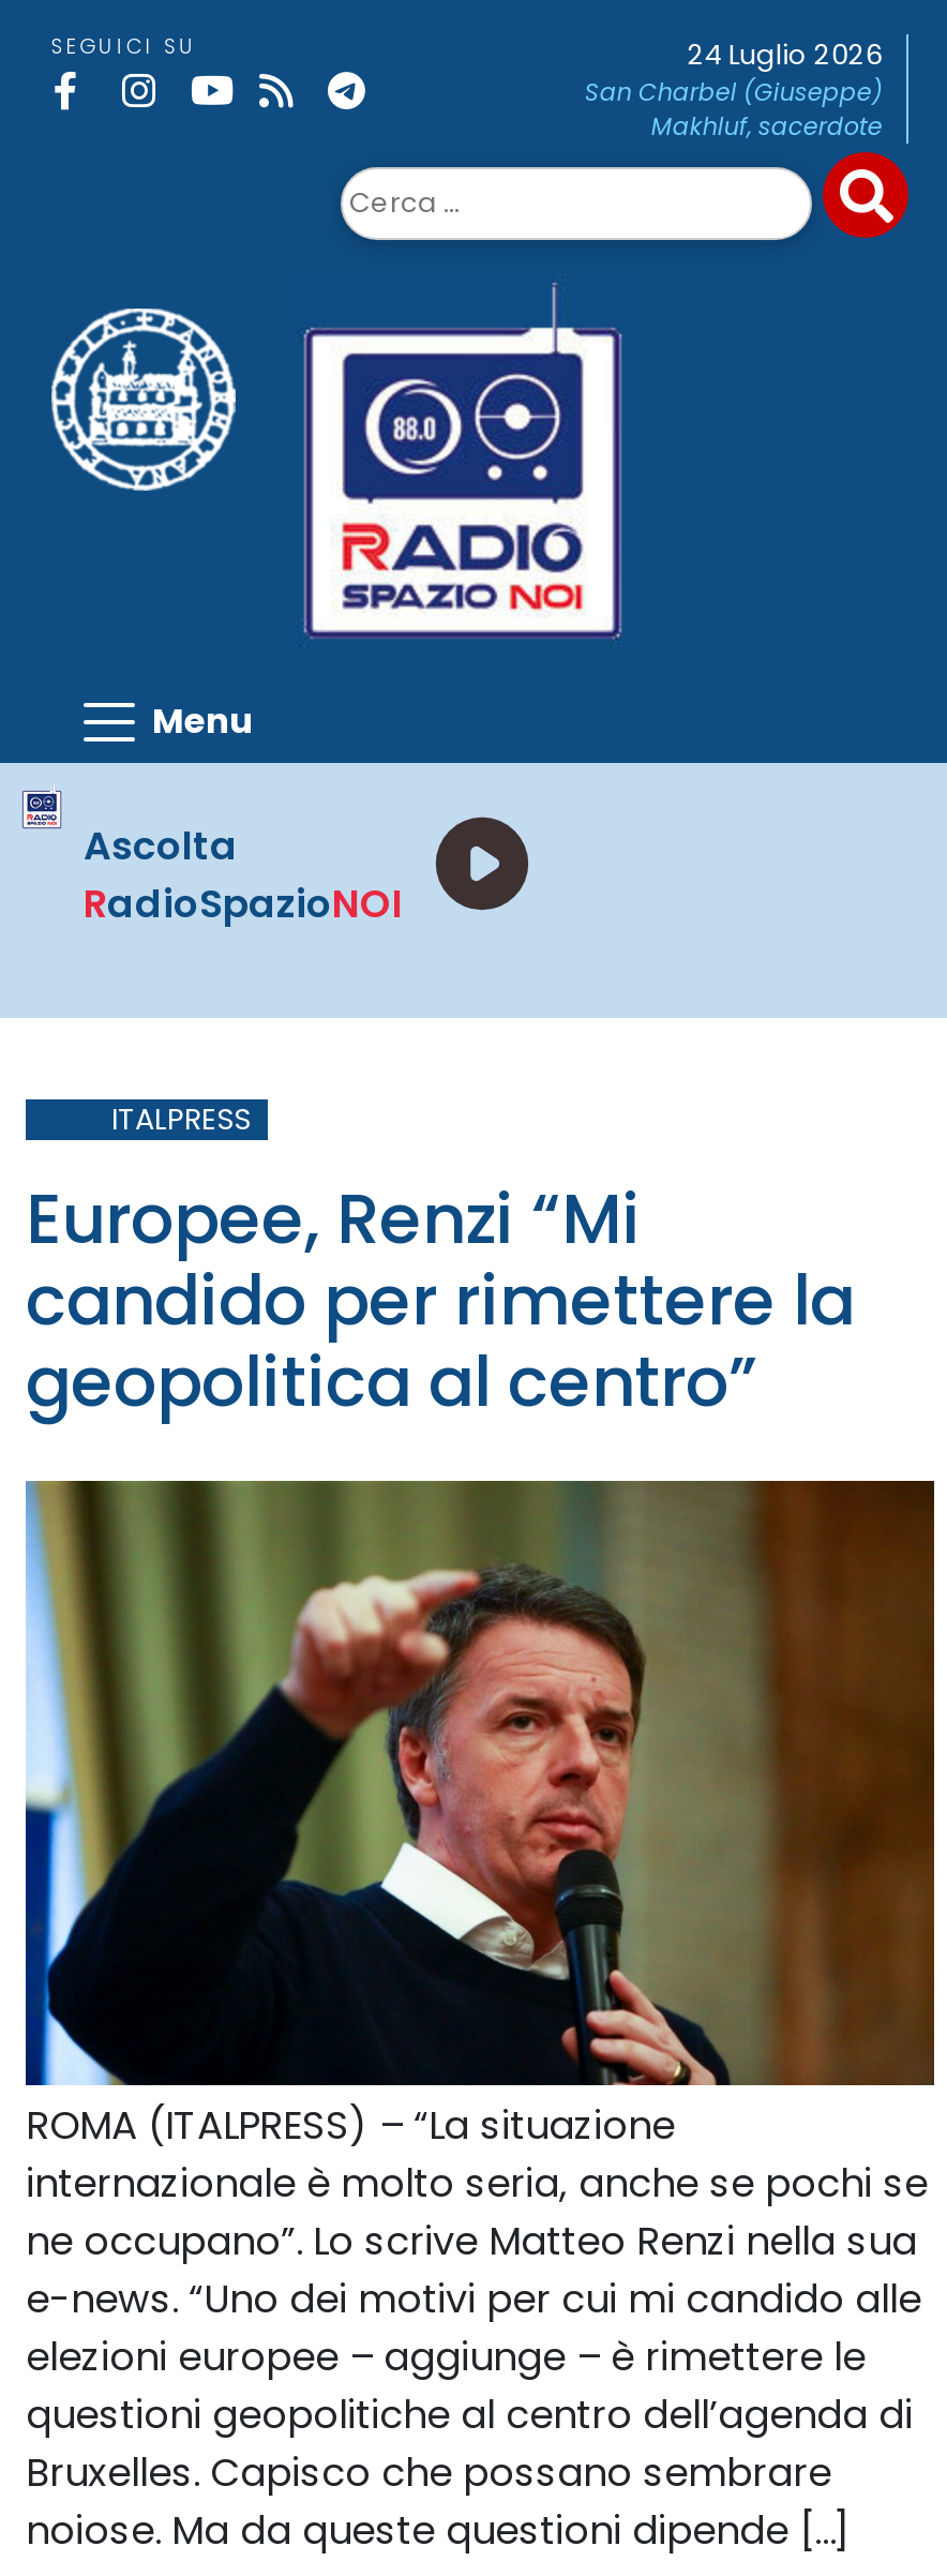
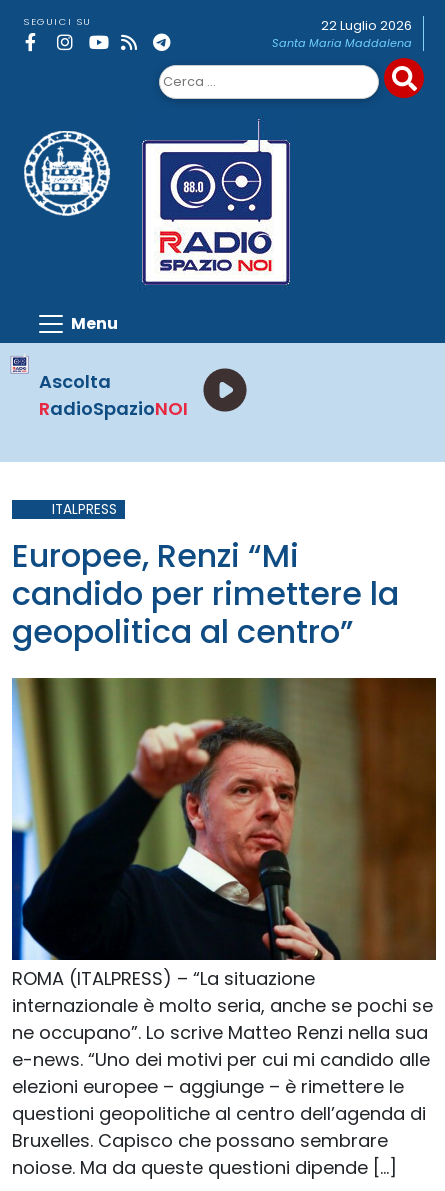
- 24 Luglio 2026
- San Charbel (Giuseppe)
- Makhluf, sacerdote
+ 22 Luglio 2026
+ Santa Maria Maddalena
